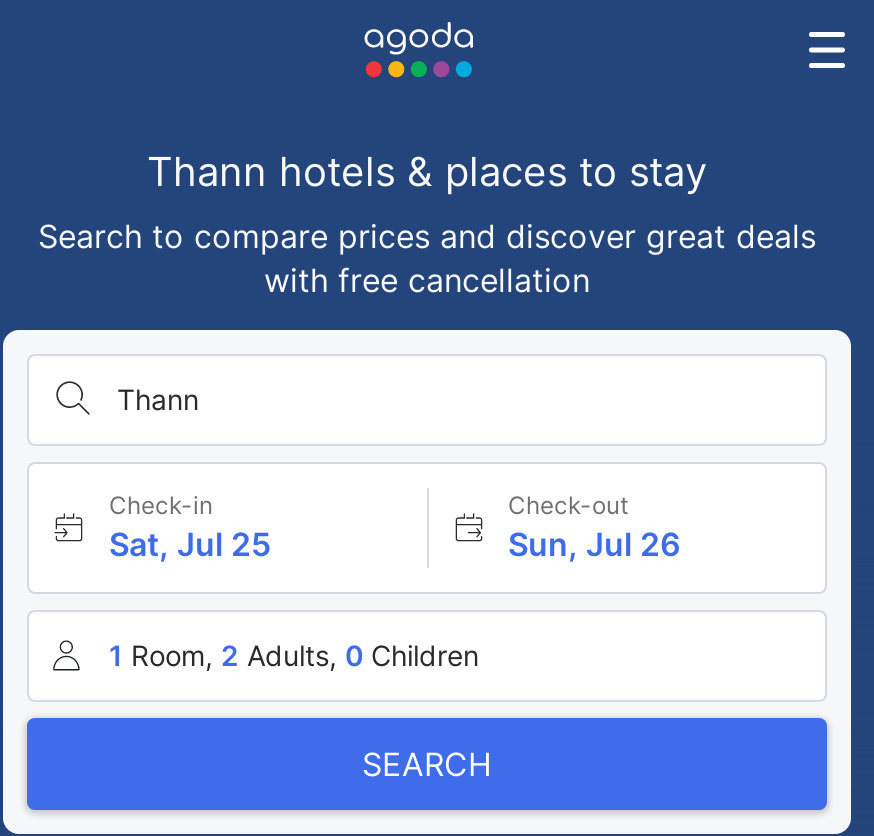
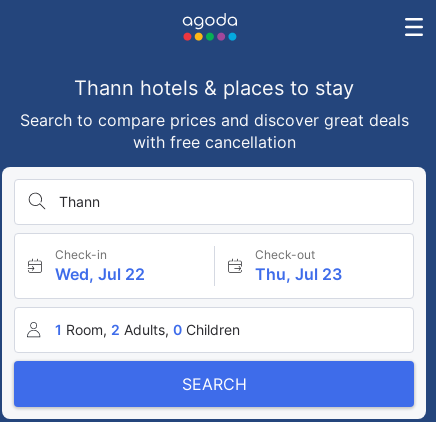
- Sat, Jul 25
+ Wed, Jul 22

- Sun, Jul 26
+ Thu, Jul 23
